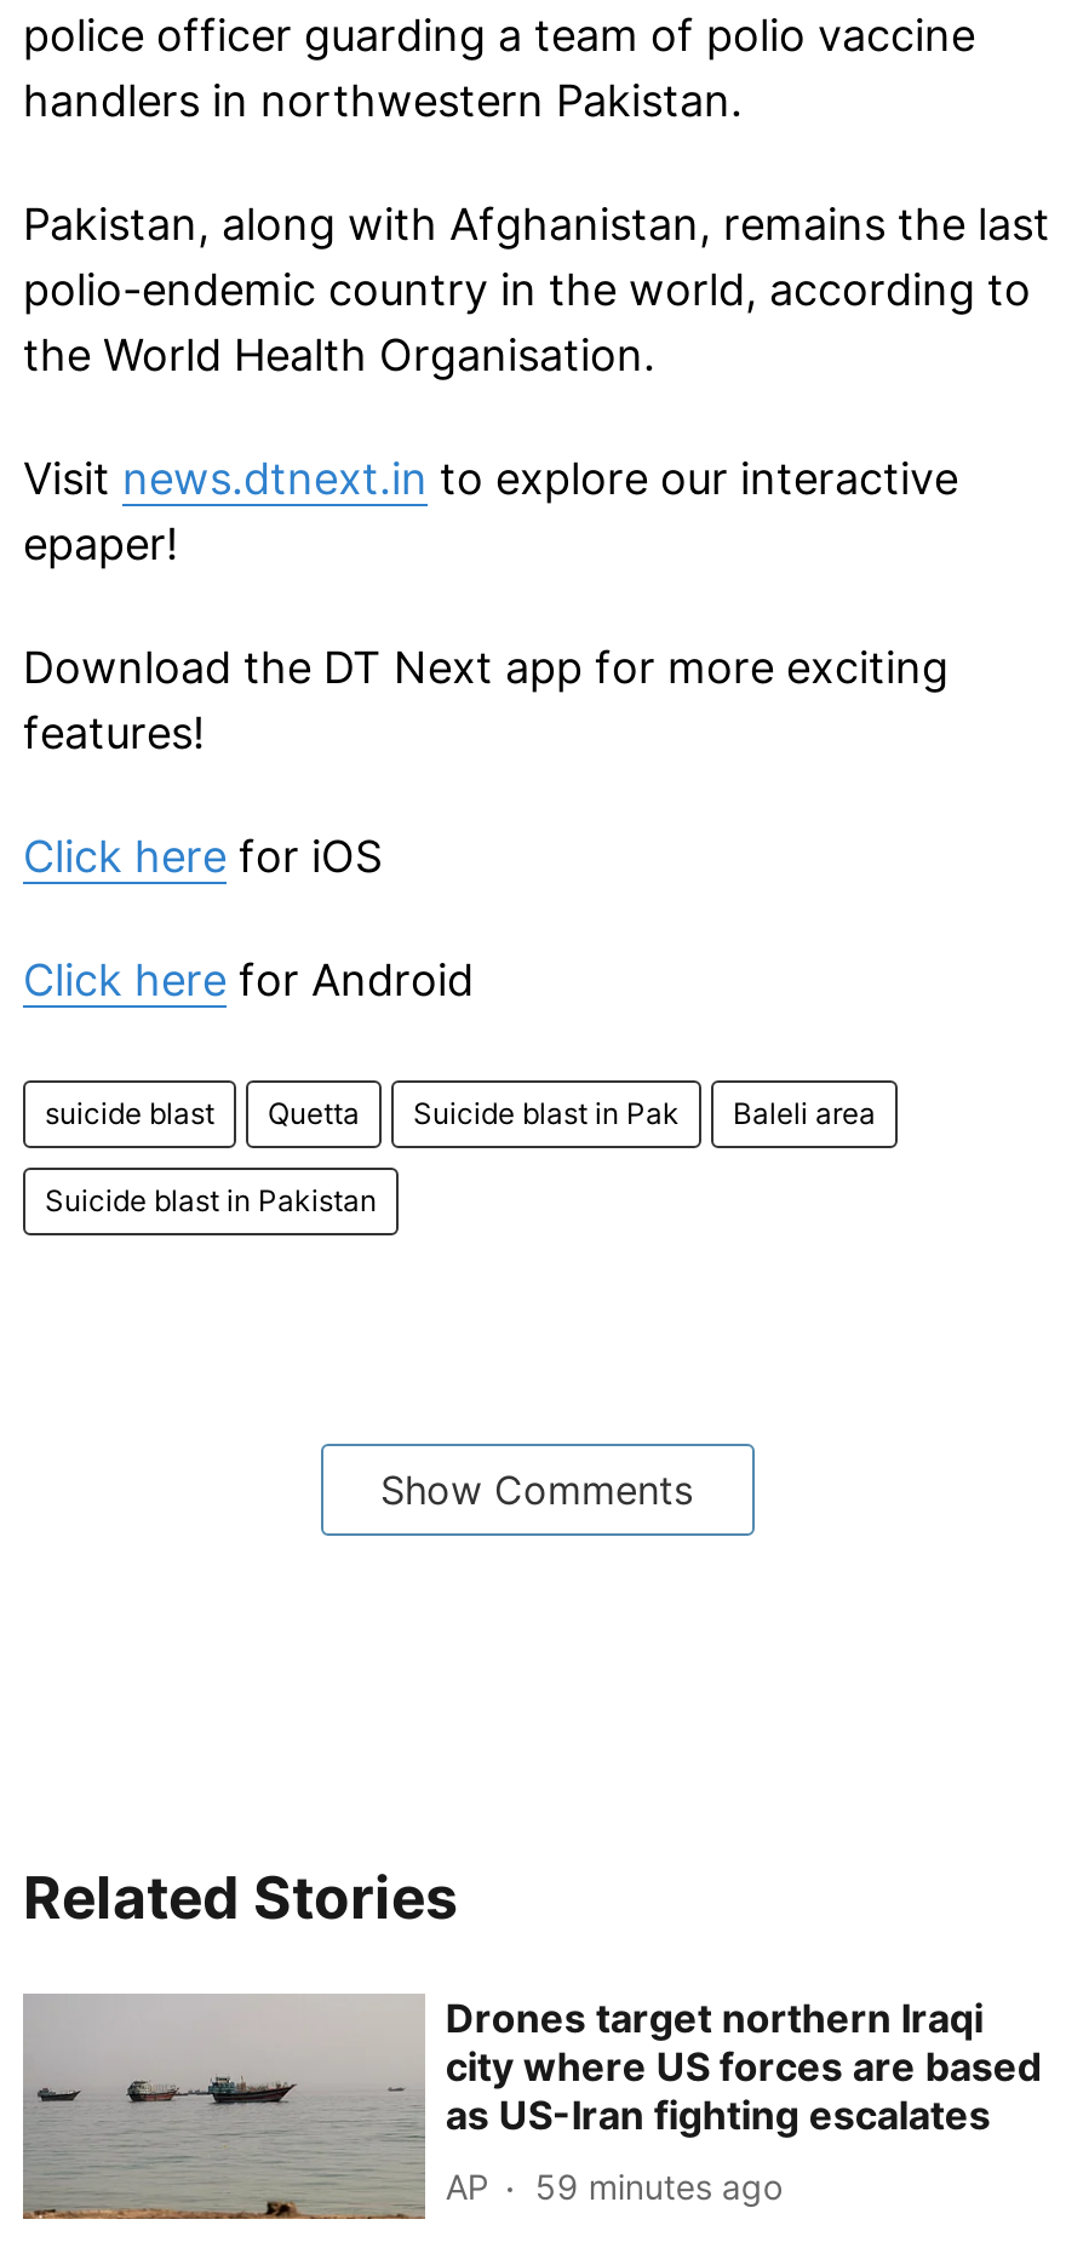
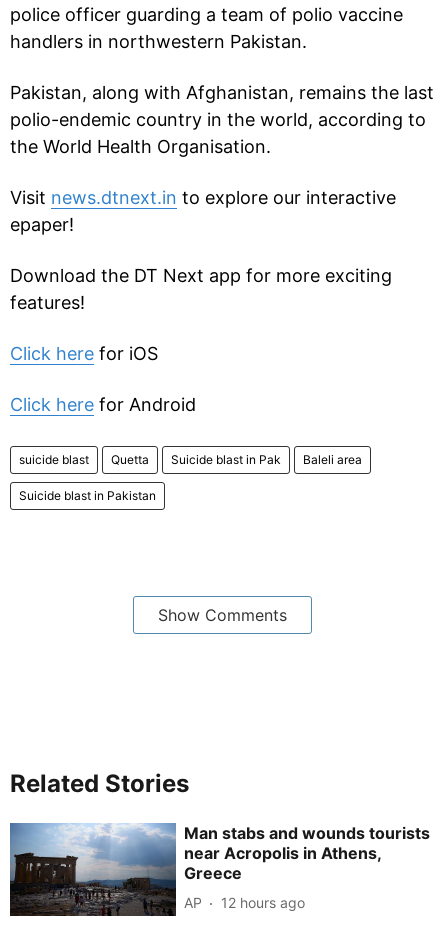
- [image]
- Drones target northern Iraqi
- city where US forces are based
- as US-Iran fighting escalates
+ [image]
+ Man stabs and wounds tourists
+ near Acropolis in Athens,
+ Greece

- AP 59 minutes ago
+ AP 12 hours ago
